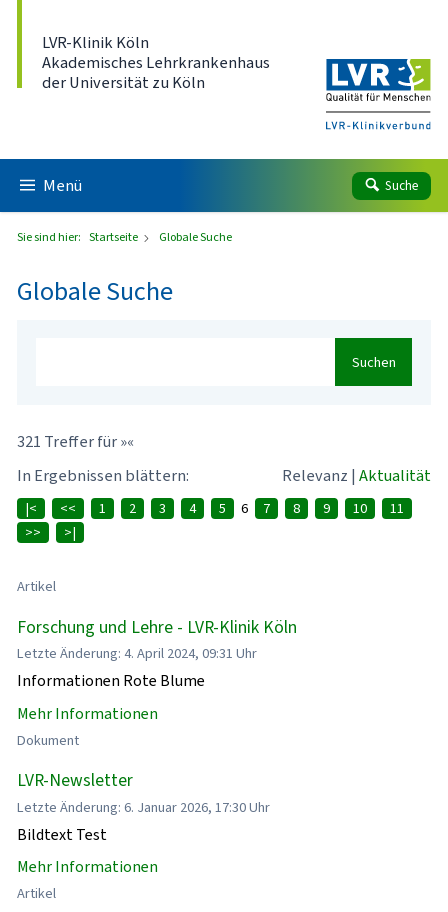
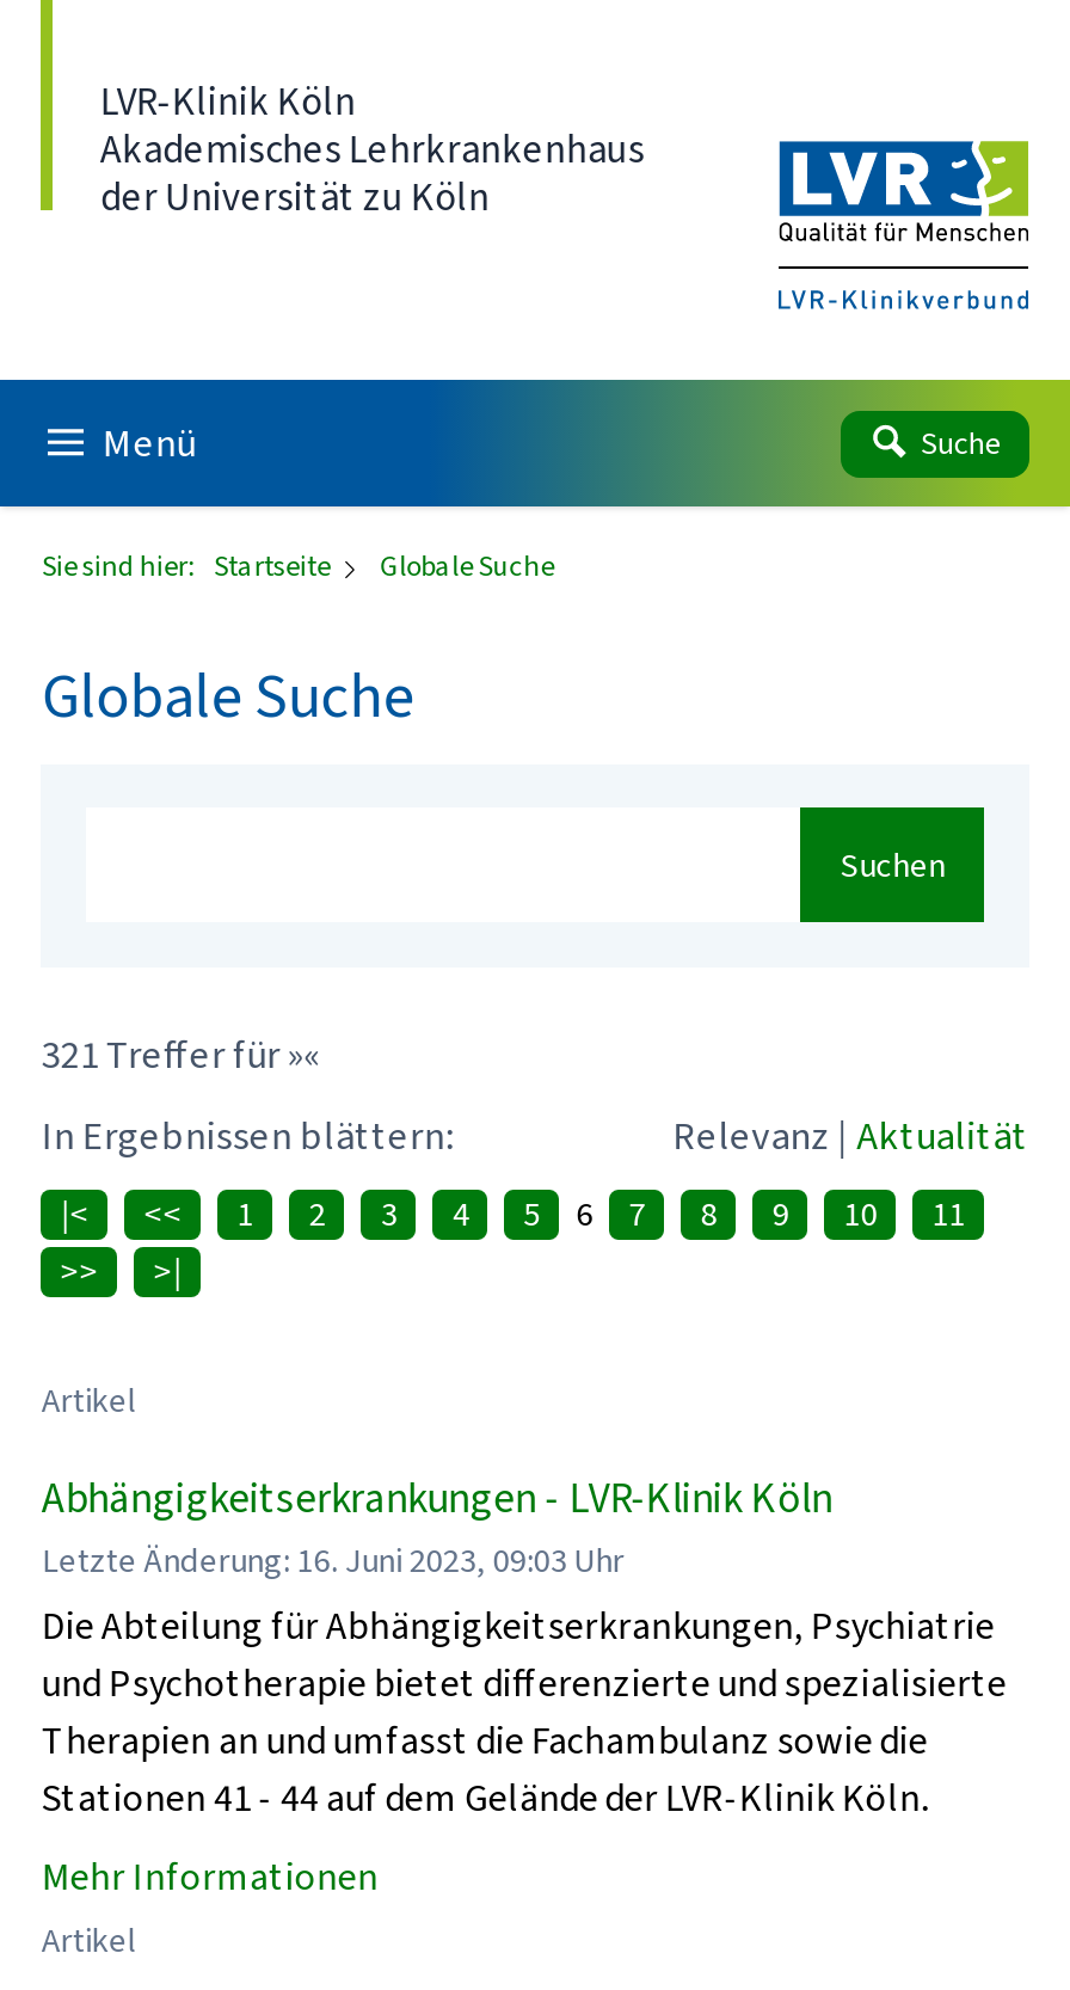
- Forschung und Lehre - LVR-Klinik Köln
- Letzte Änderung: 4. April 2024, 09:31 Uhr
- Informationen Rote Blume
- Mehr Informationen
- Dokument
- LVR-Newsletter
- Letzte Änderung: 6. Januar 2026, 17:30 Uhr
- Bildtext Test
+ Abhängigkeitserkrankungen - LVR-Klinik Köln
+ Letzte Änderung: 16. Juni 2023, 09:03 Uhr
+ Die Abteilung für Abhängigkeitserkrankungen, Psychiatrie
+ und Psychotherapie bietet differenzierte und spezialisierte
+ Therapien an und umfasst die Fachambulanz sowie die
+ Stationen 41 - 44 auf dem Gelände der LVR-Klinik Köln.
